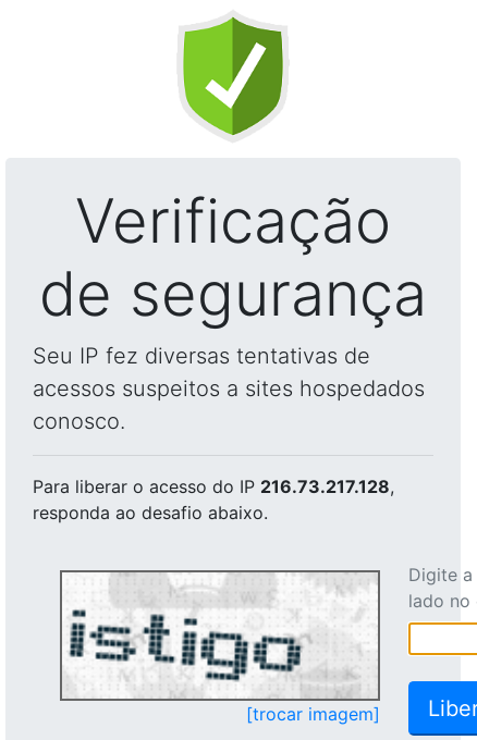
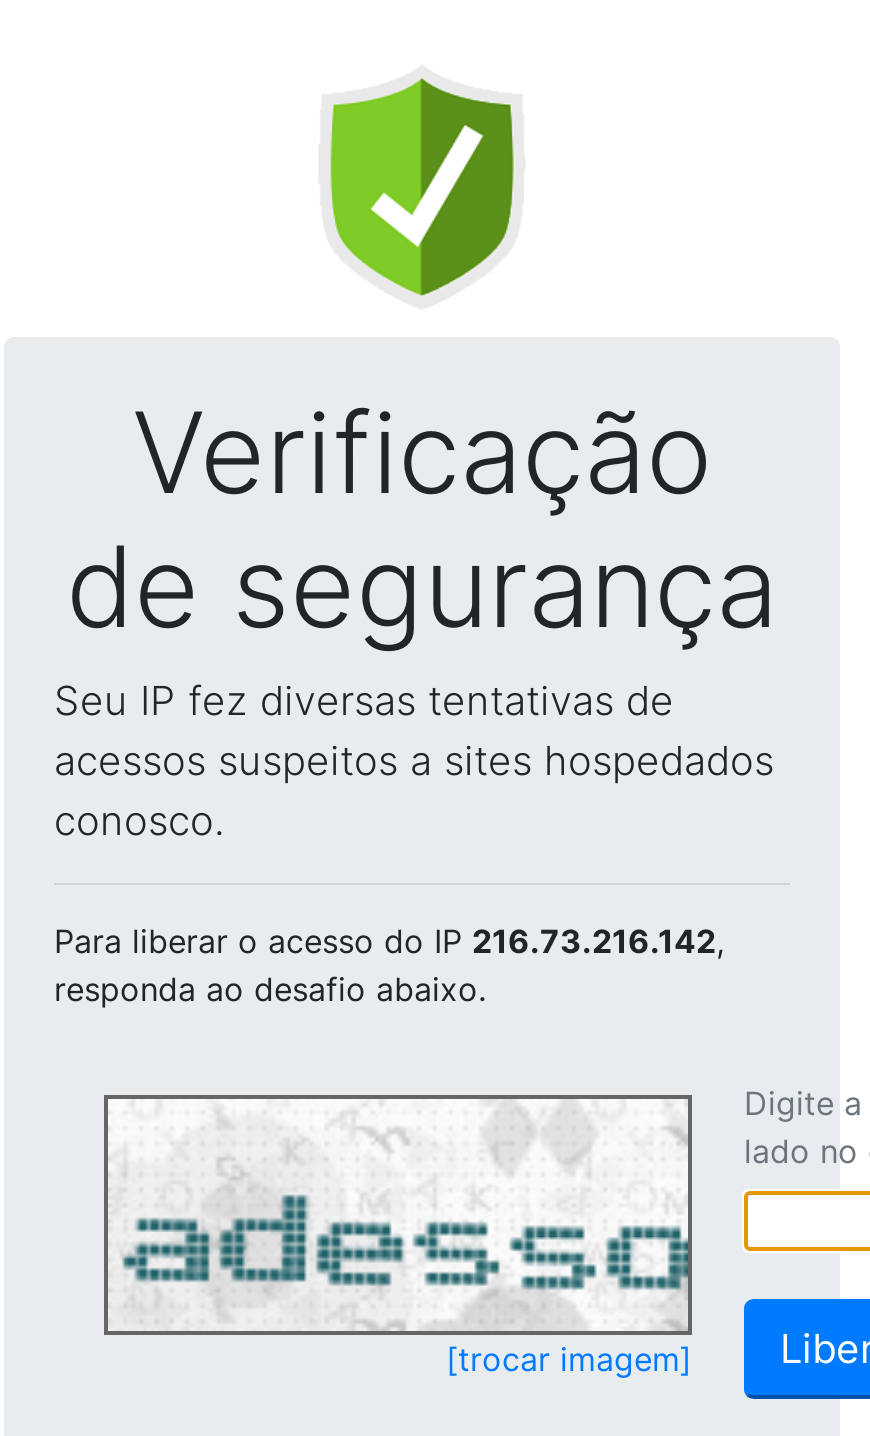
- Para liberar o acesso do IP 216.73.217.128,
+ Para liberar o acesso do IP 216.73.216.142,

- [image]
+ [image]
